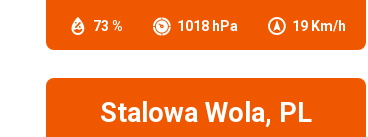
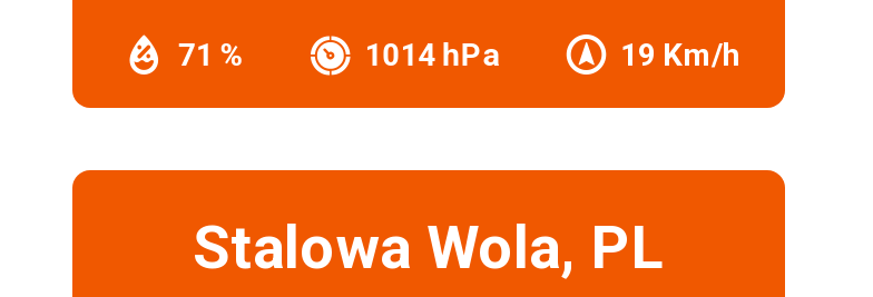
- 73 %
+ 71 %

- 1018 hPa
+ 1014 hPa
